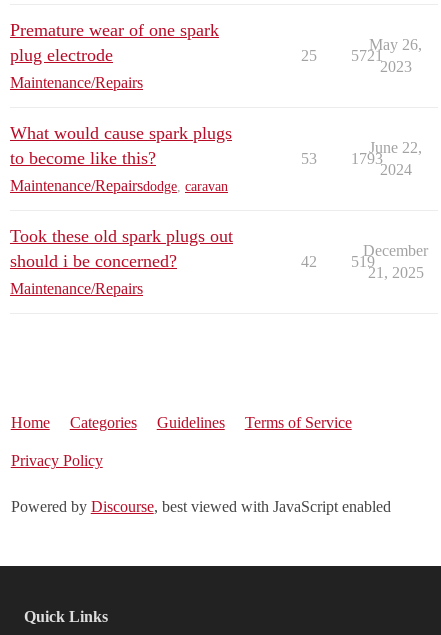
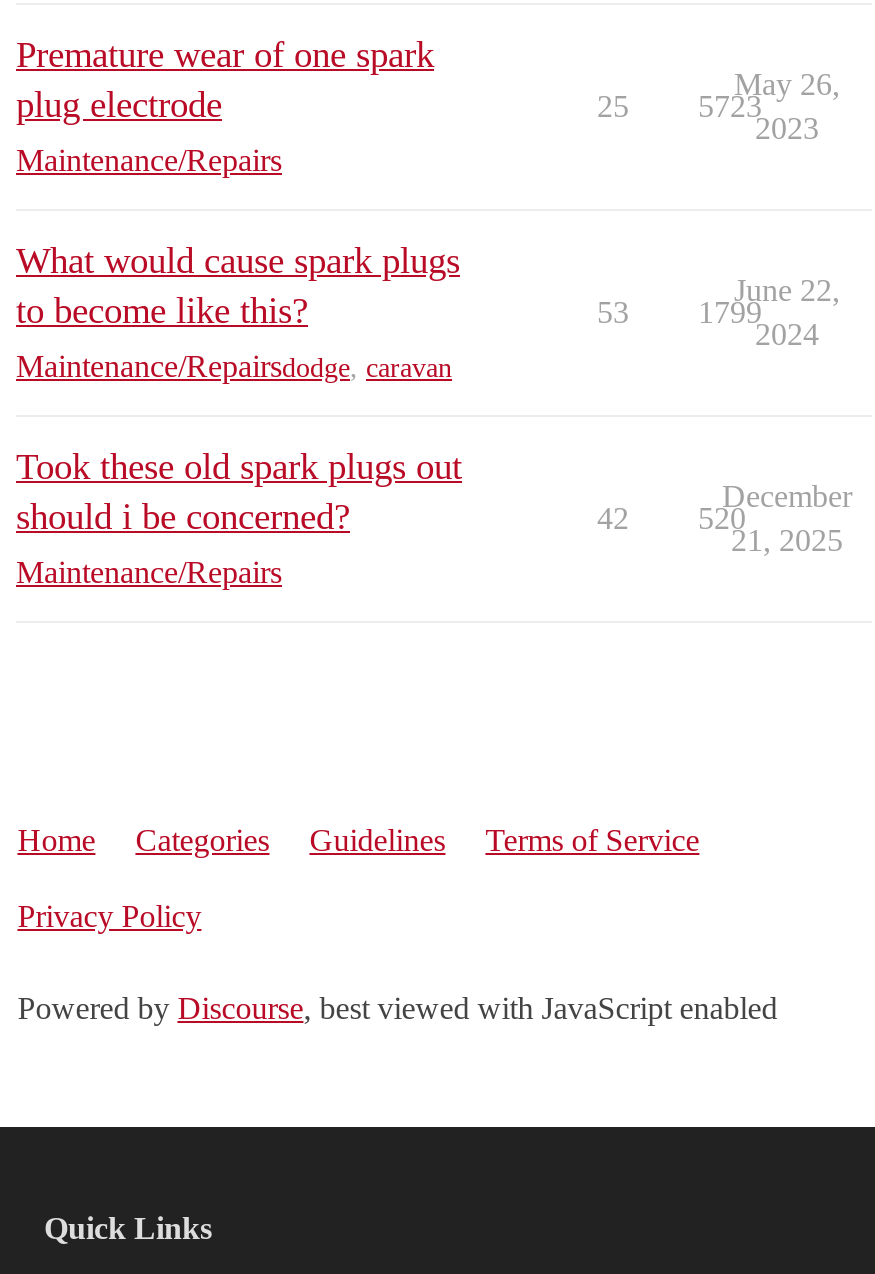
- 5721
+ 5723

- 1793
+ 1799

- 519
+ 520
